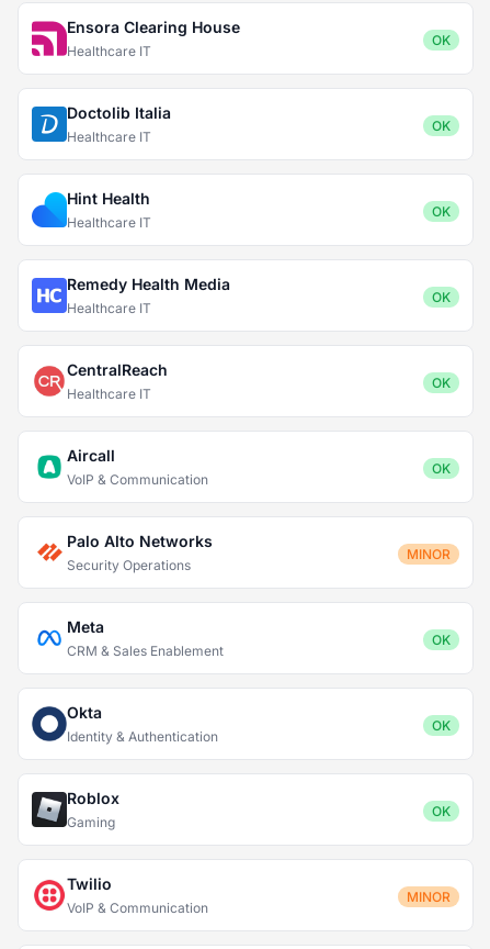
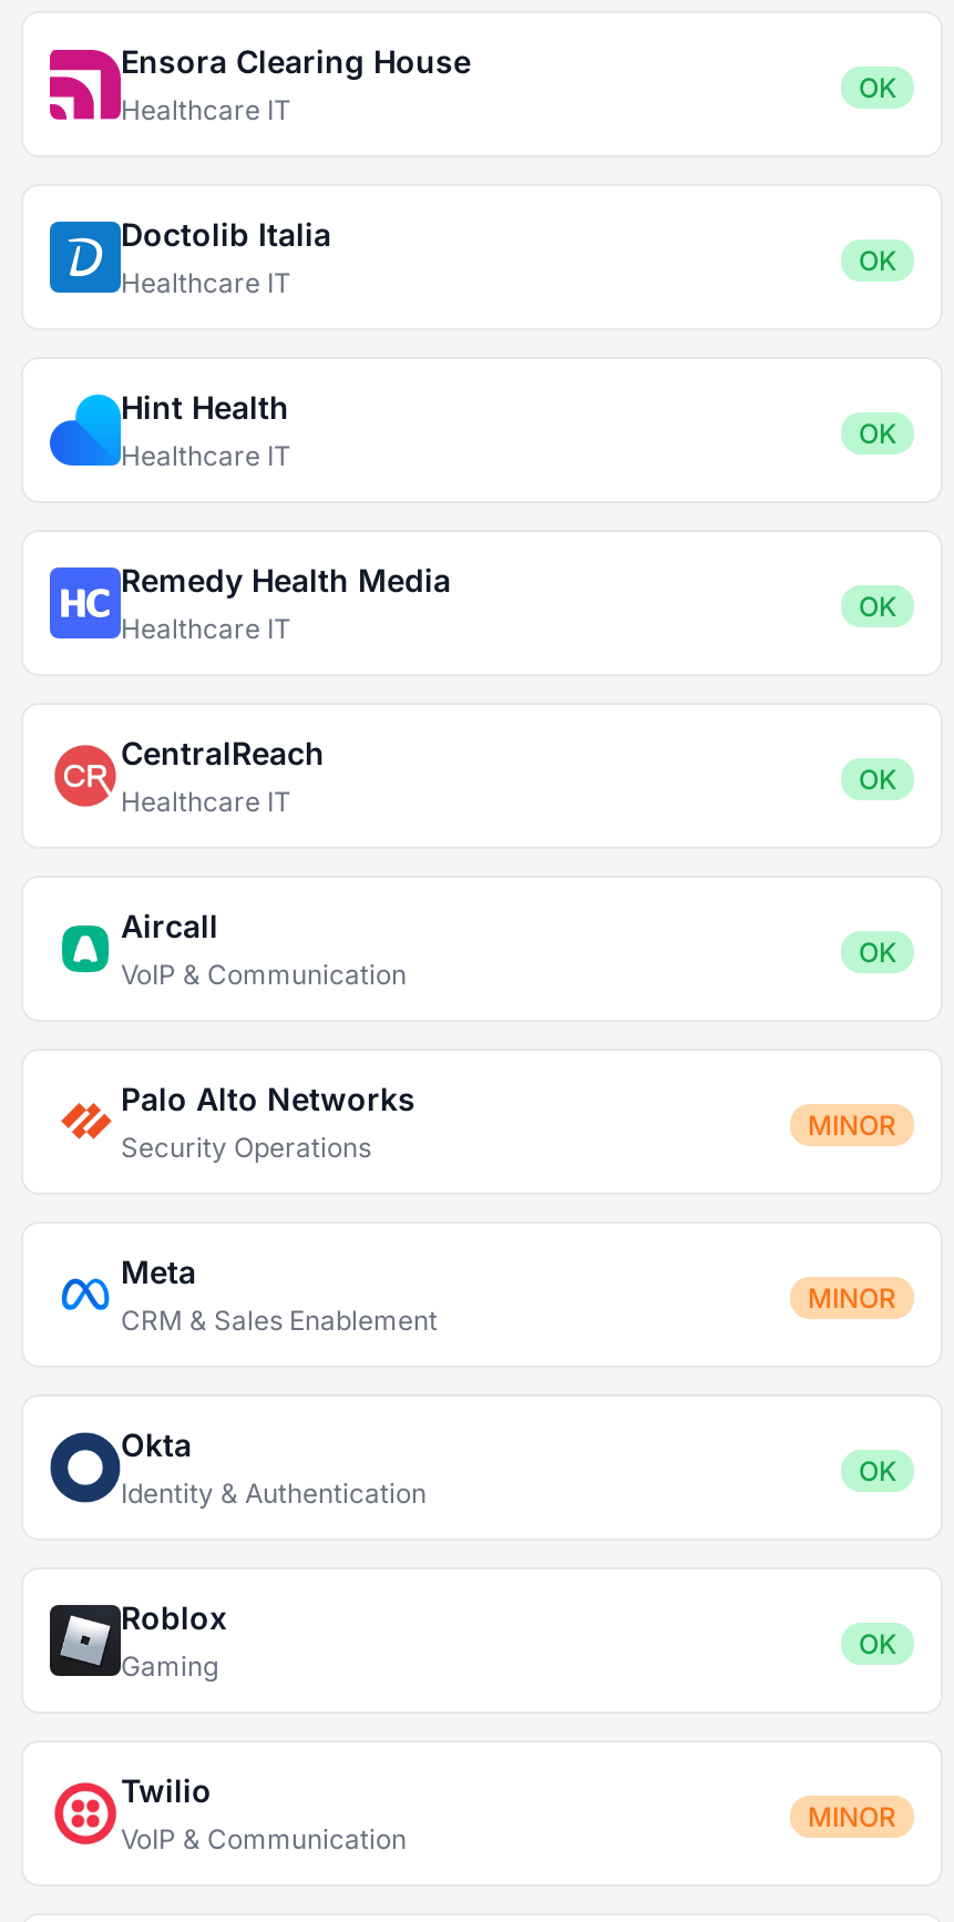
- OK
+ MINOR
